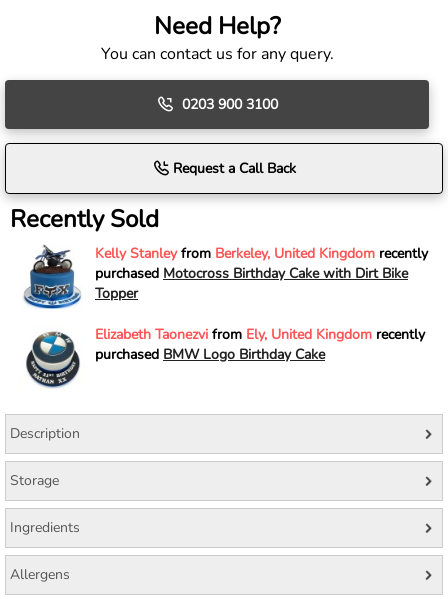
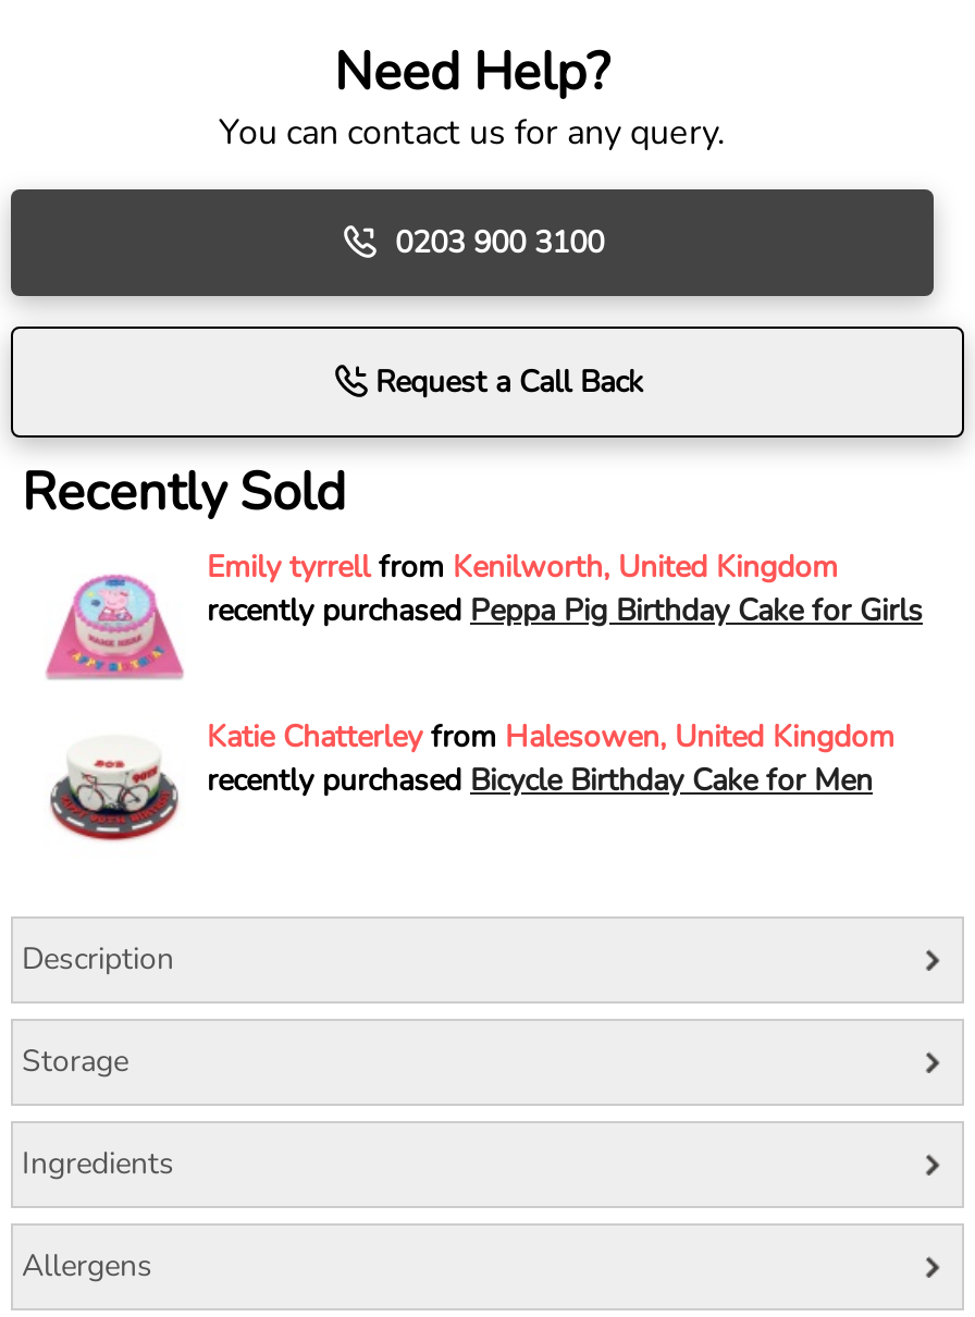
- [image]
- Kelly Stanley from Berkeley, United Kingdom recently
- purchased Motocross Birthday Cake with Dirt Bike
- Topper
+ [image]
+ Emily tyrrell from Kenilworth, United Kingdom
+ recently purchased Peppa Pig Birthday Cake for Girls

- [image]
- Elizabeth Taonezvi from Ely, United Kingdom recently
- purchased BMW Logo Birthday Cake
+ [image]
+ Katie Chatterley from Halesowen, United Kingdom
+ recently purchased Bicycle Birthday Cake for Men
